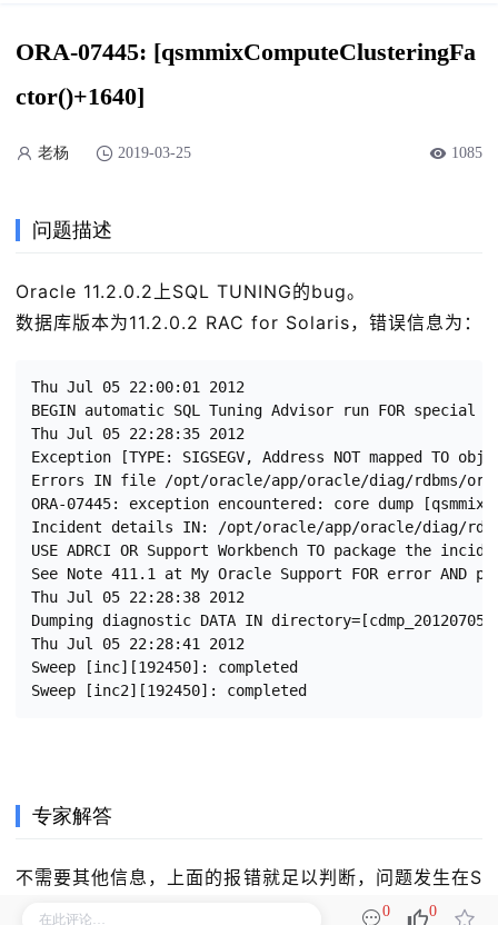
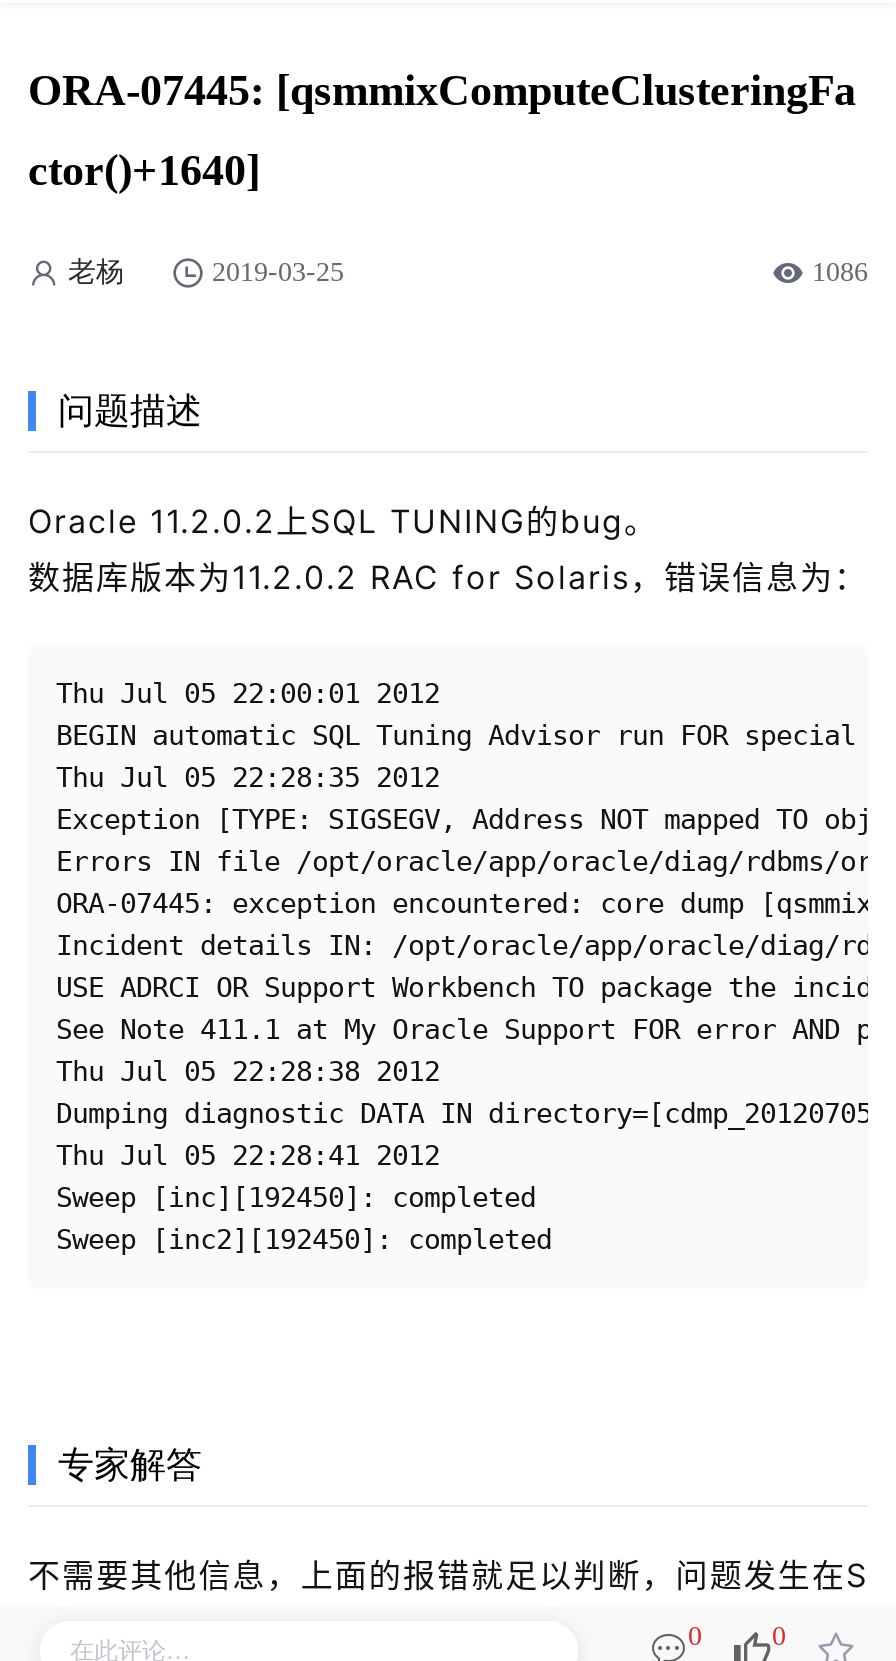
- 1085
+ 1086
